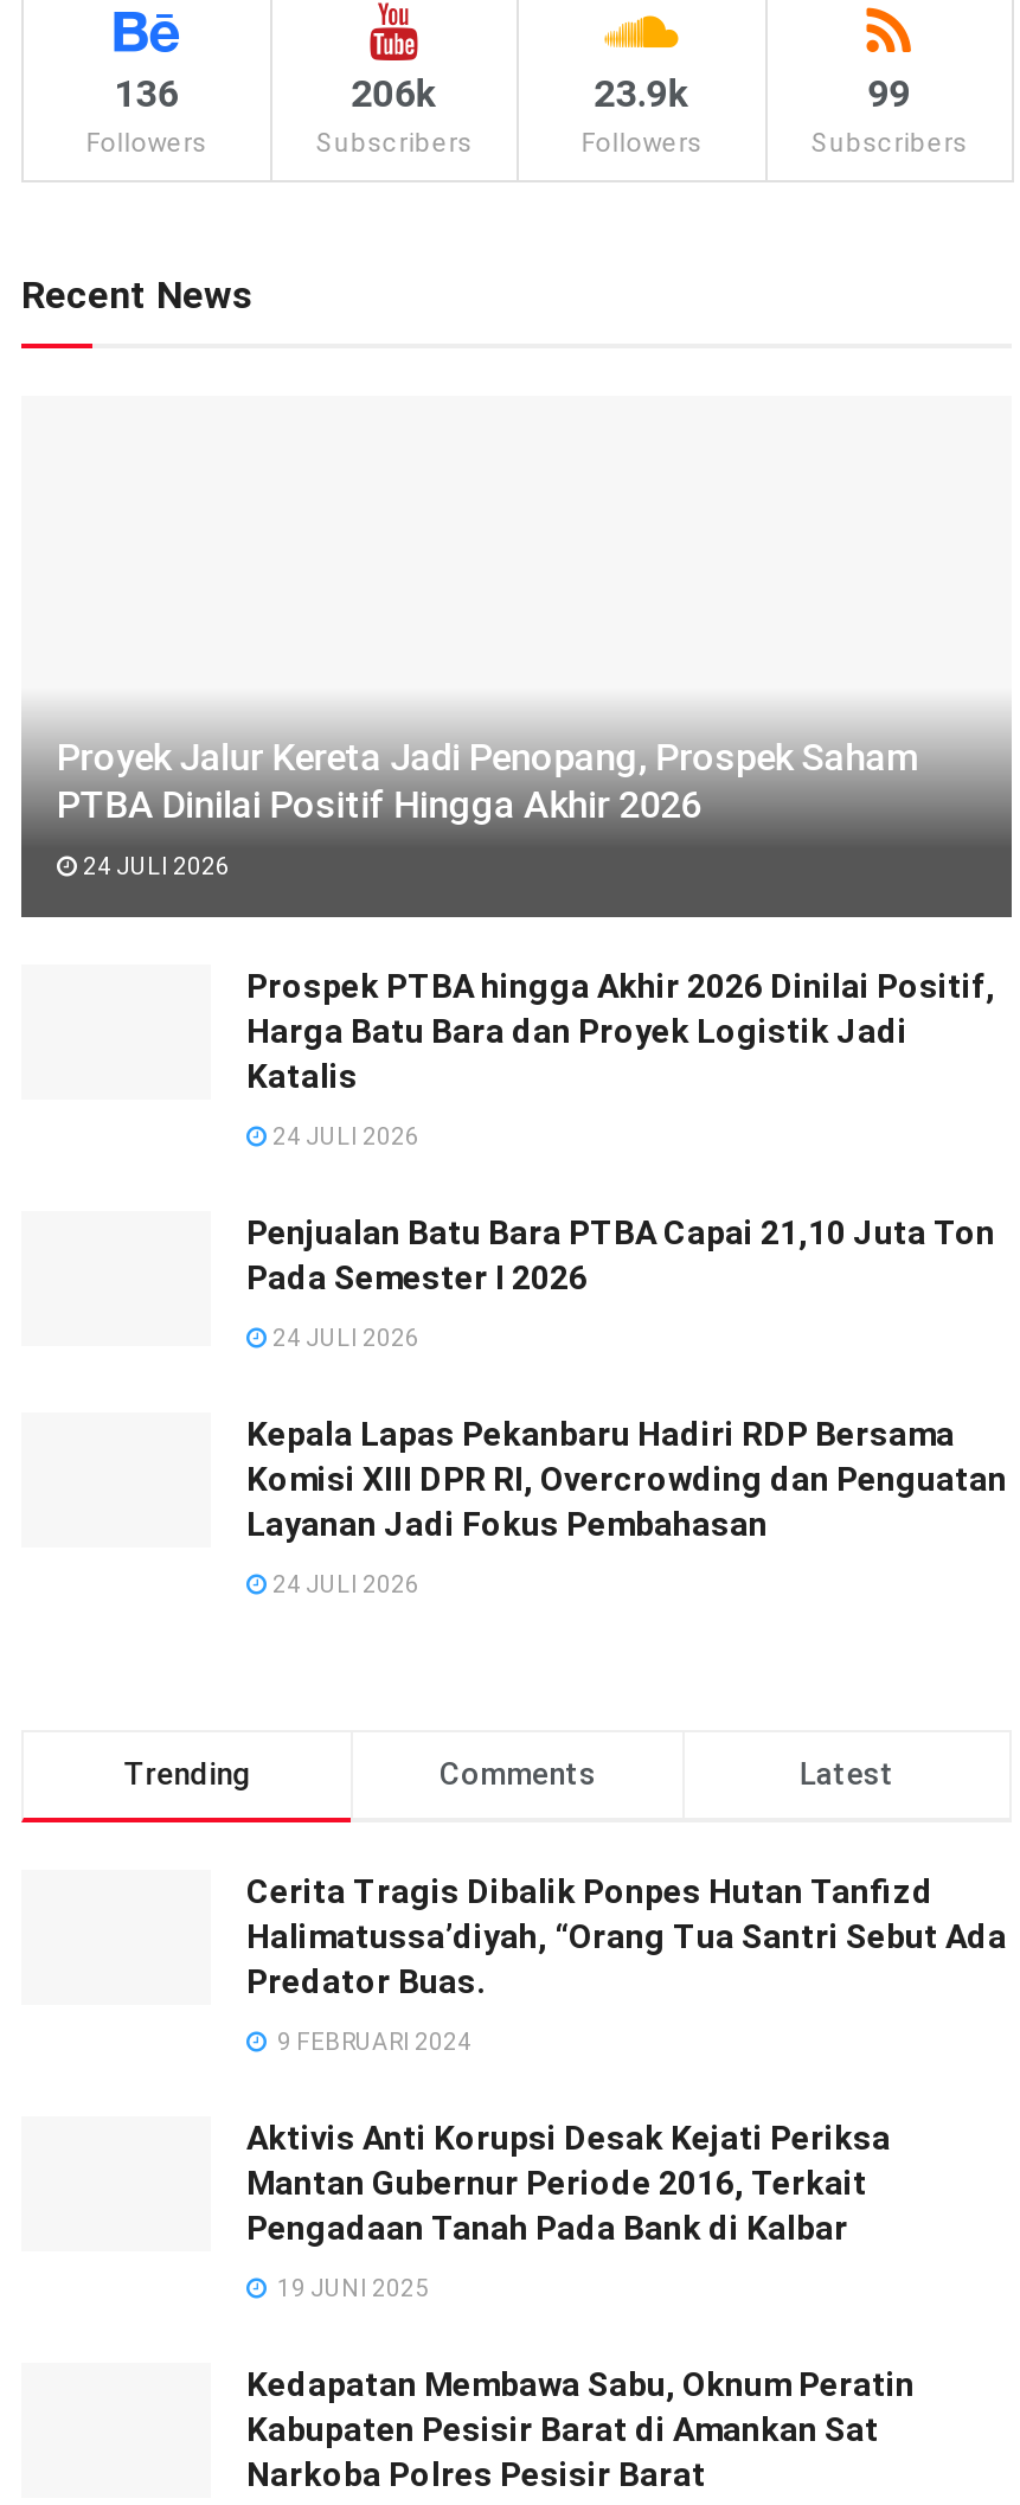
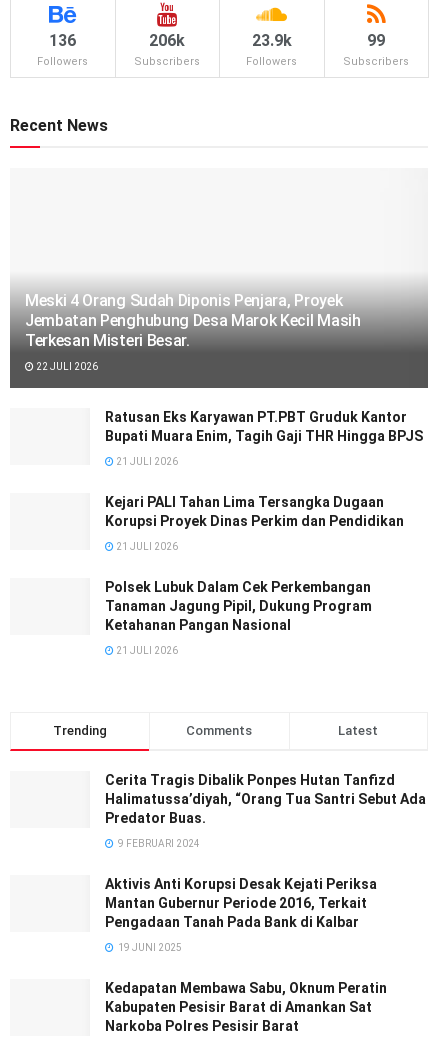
- Proyek Jalur Kereta Jadi Penopang, Prospek Saham
- PTBA Dinilai Positif Hingga Akhir 2026
+ Meski 4 Orang Sudah Diponis Penjara, Proyek
+ Jembatan Penghubung Desa Marok Kecil Masih
+ Terkesan Misteri Besar.

- 24 JULI 2026
+ 22 JULI 2026

- Prospek PTBA hingga Akhir 2026 Dinilai Positif,
- Harga Batu Bara dan Proyek Logistik Jadi
- Katalis
+ Ratusan Eks Karyawan PT.PBT Gruduk Kantor
+ Bupati Muara Enim, Tagih Gaji THR Hingga BPJS

- 24 JULI 2026
+ 21 JULI 2026

- Penjualan Batu Bara PTBA Capai 21,10 Juta Ton
- Pada Semester I 2026
+ Kejari PALI Tahan Lima Tersangka Dugaan
+ Korupsi Proyek Dinas Perkim dan Pendidikan

- 24 JULI 2026
+ 21 JULI 2026

- Kepala Lapas Pekanbaru Hadiri RDP Bersama
- Komisi XIII DPR RI, Overcrowding dan Penguatan
- Layanan Jadi Fokus Pembahasan
+ Polsek Lubuk Dalam Cek Perkembangan
+ Tanaman Jagung Pipil, Dukung Program
+ Ketahanan Pangan Nasional

- 24 JULI 2026
+ 21 JULI 2026
